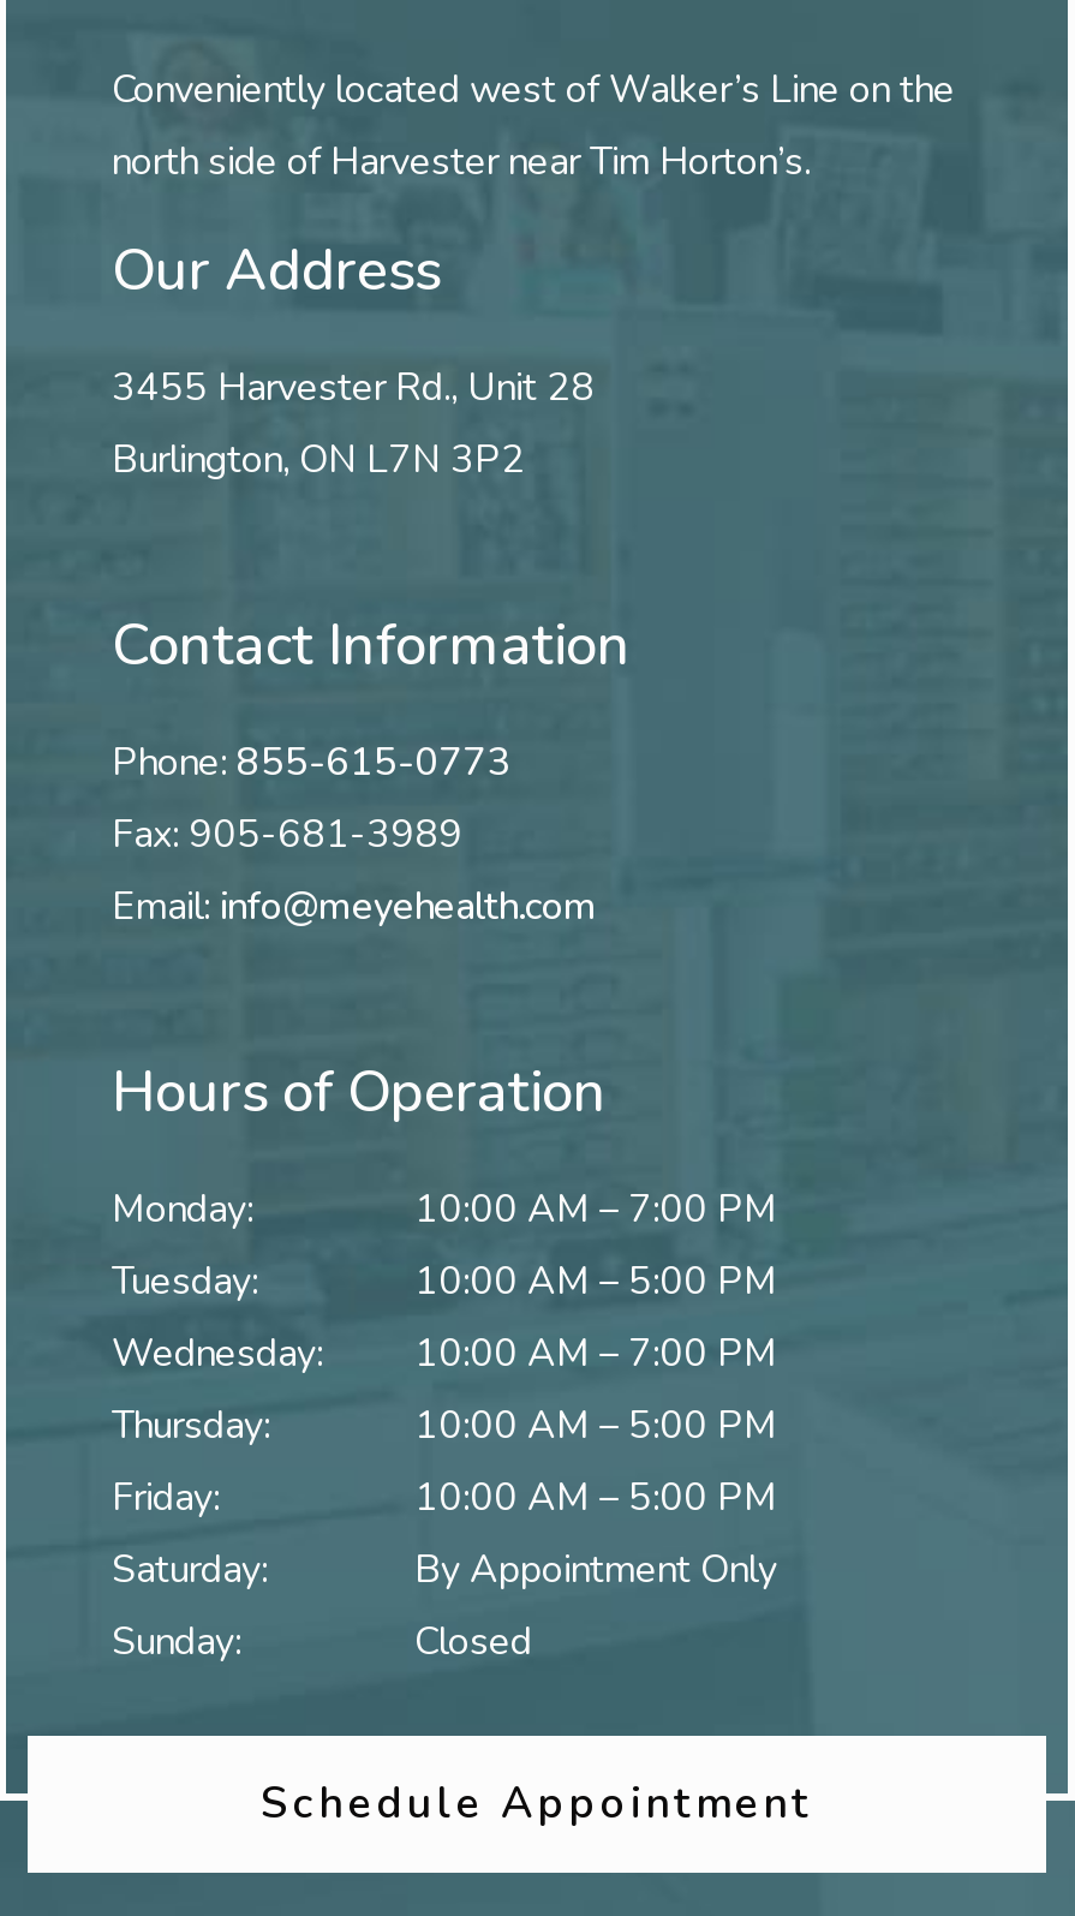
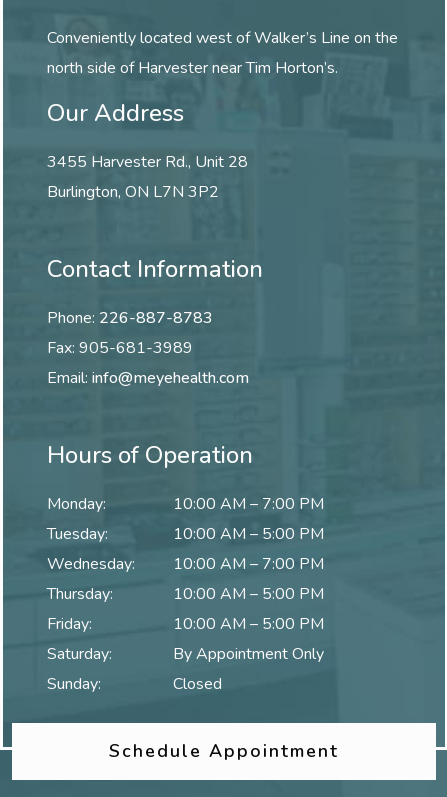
- Phone: 855-615-0773
+ Phone: 226-887-8783
